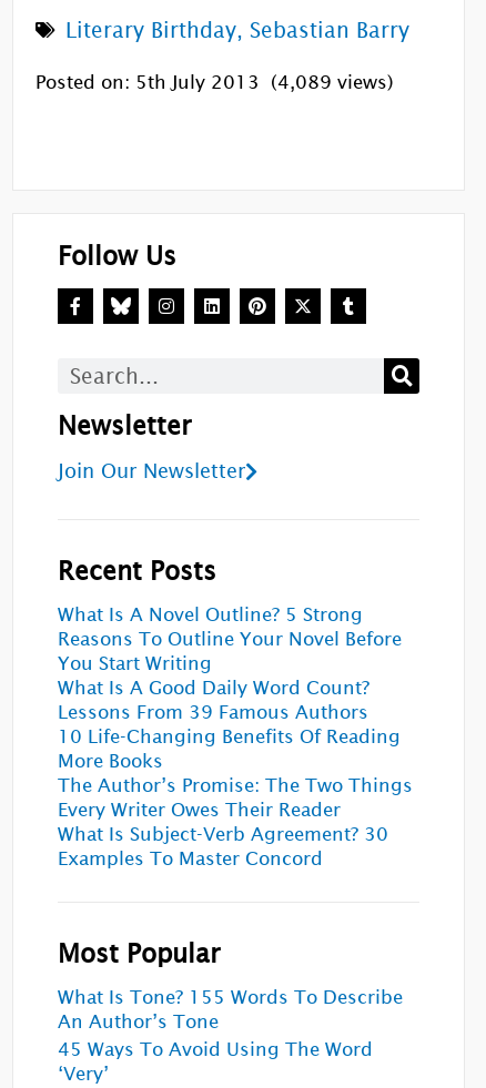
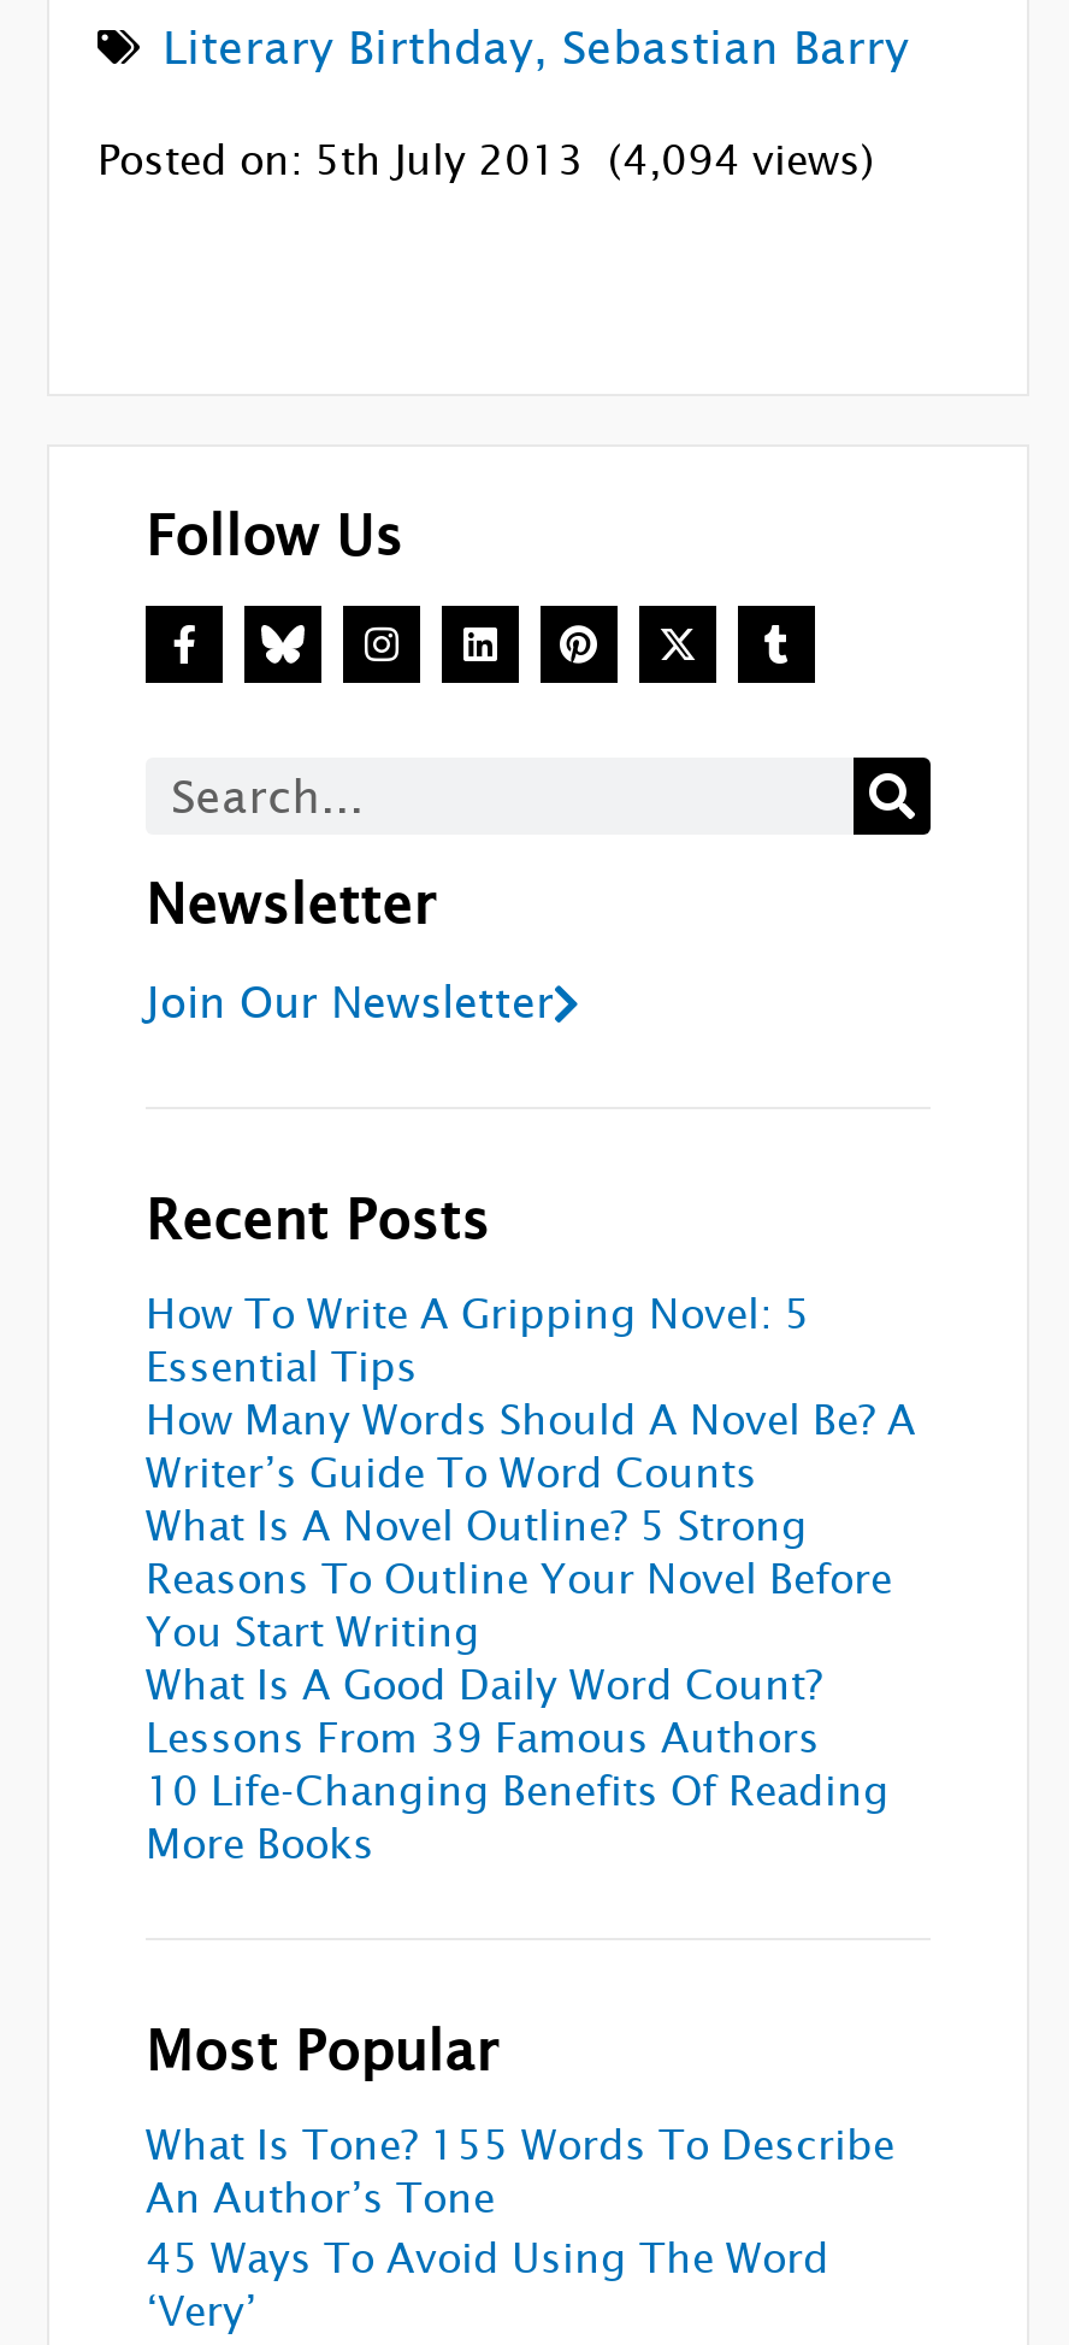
- Posted on: 5th July 2013 (4,089 views)
+ Posted on: 5th July 2013 (4,094 views)

+ How To Write A Gripping Novel: 5
+ Essential Tips
+ How Many Words Should A Novel Be? A
+ Writer’s Guide To Word Counts

moved down: What Is A Novel Outline? 5 Strong | Reasons To Outline Your Novel Before | You Start Writing | What Is A Good Daily Word Count? | Lessons From 39 Famous Authors | 10 Life-Changing Benefits Of Reading | More Books

- The Author’s Promise: The Two Things
- Every Writer Owes Their Reader
- What Is Subject-Verb Agreement? 30
- Examples To Master Concord
